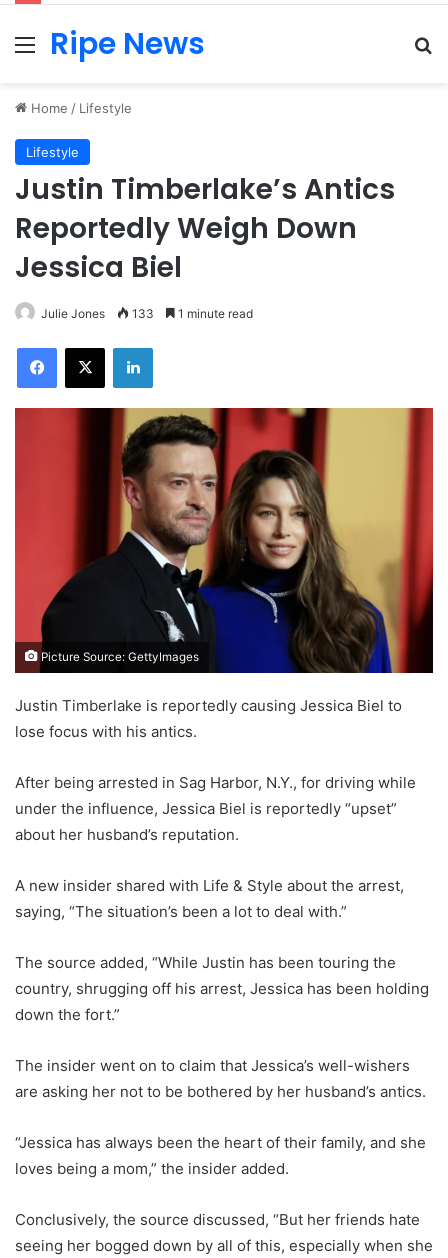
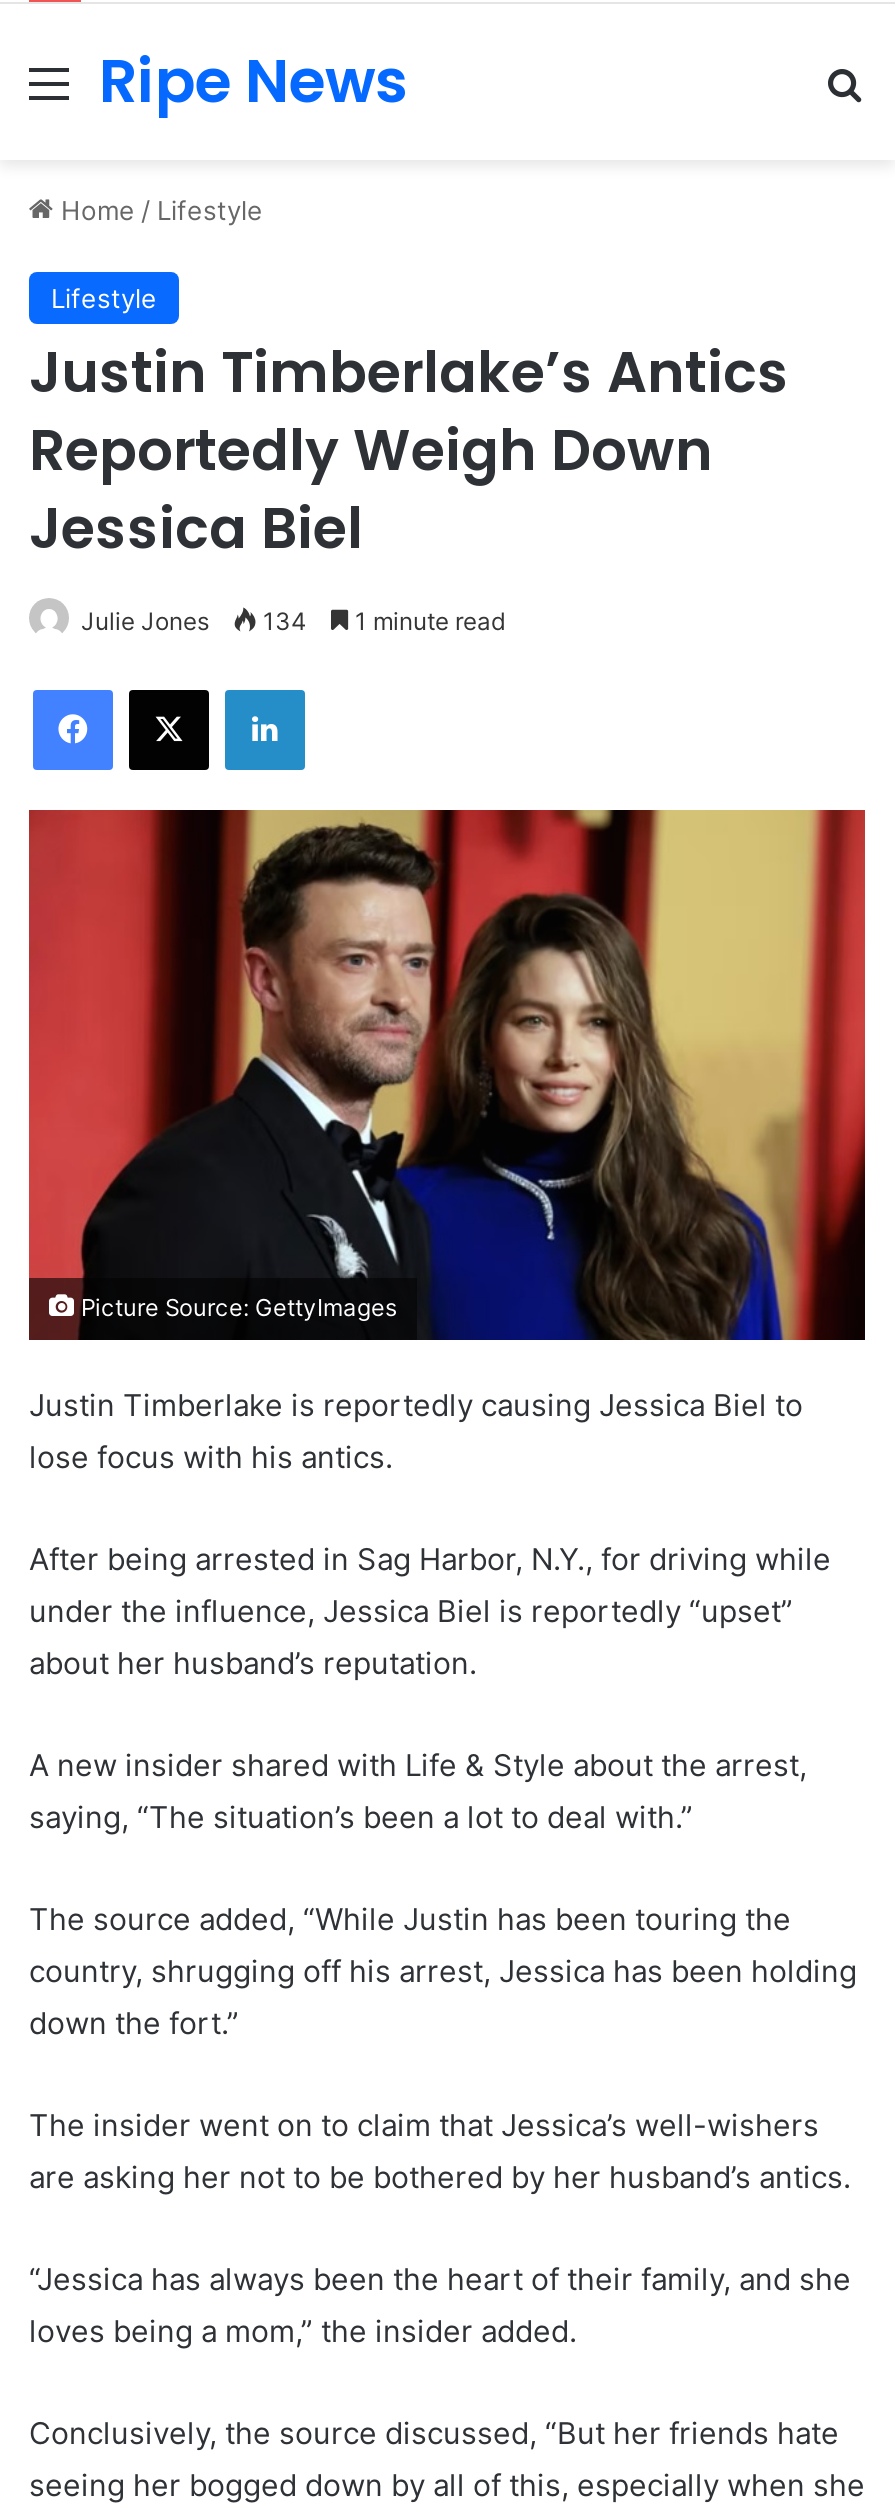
- Julie Jones 133 1 minute read
+ Julie Jones 134 1 minute read
